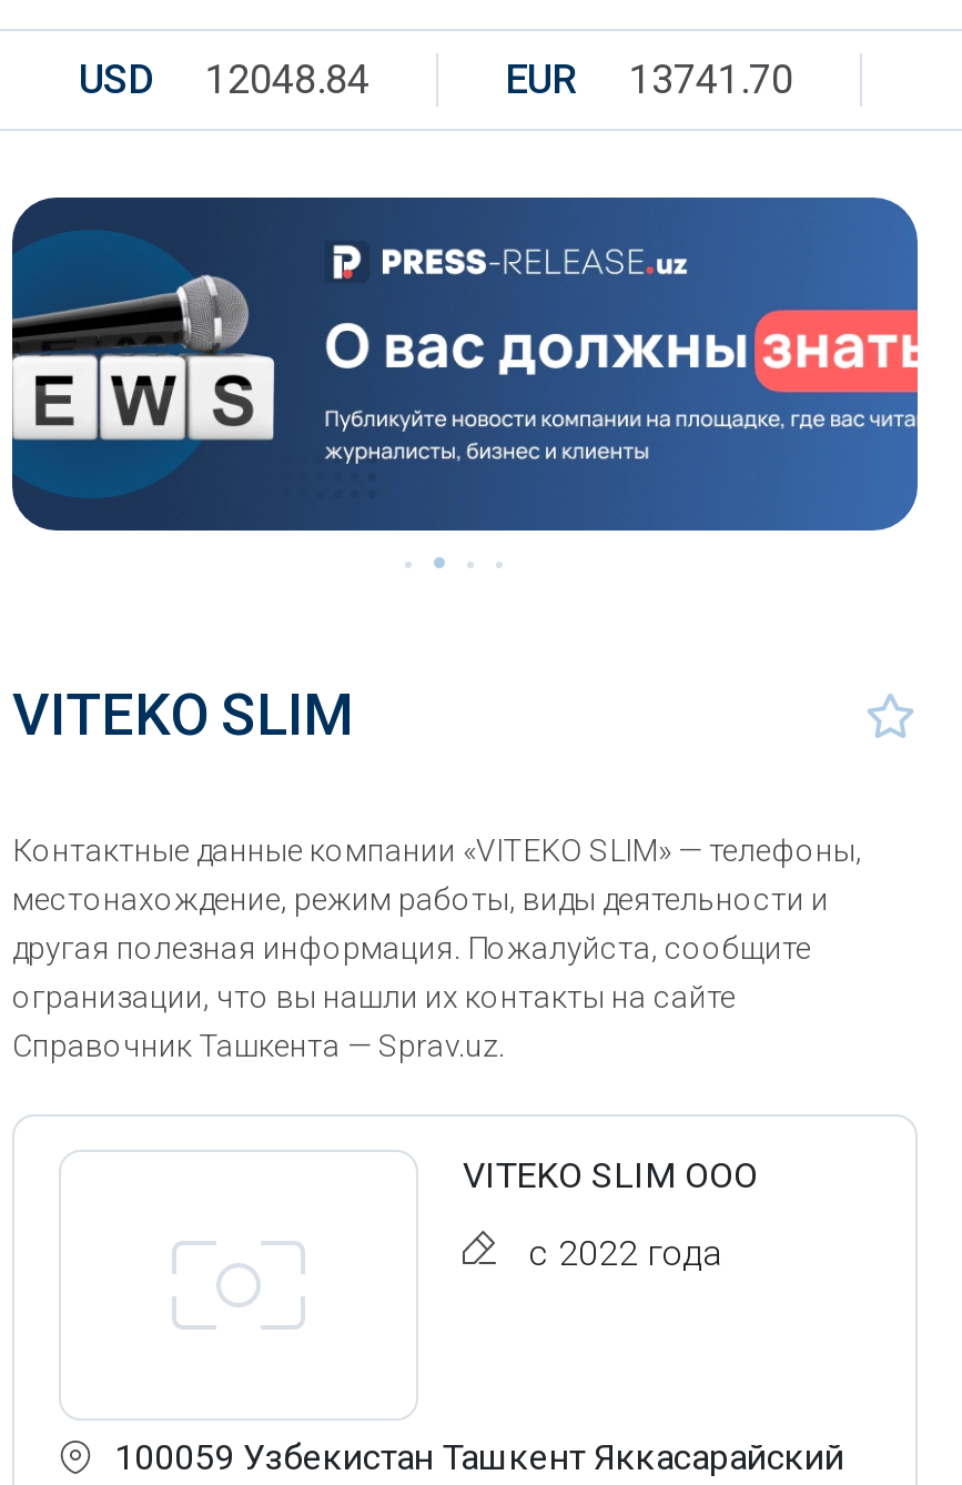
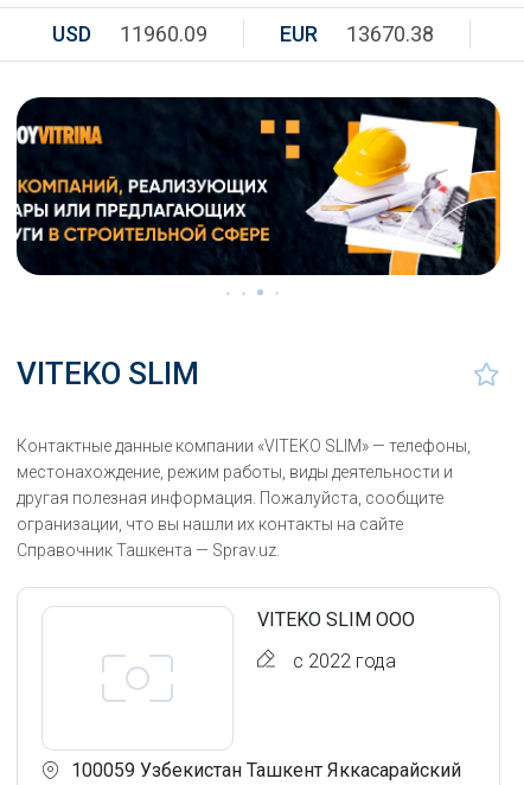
- USD 12048.84
+ USD 11960.09

- EUR 13741.70
+ EUR 13670.38

- [image]
+ [image]
